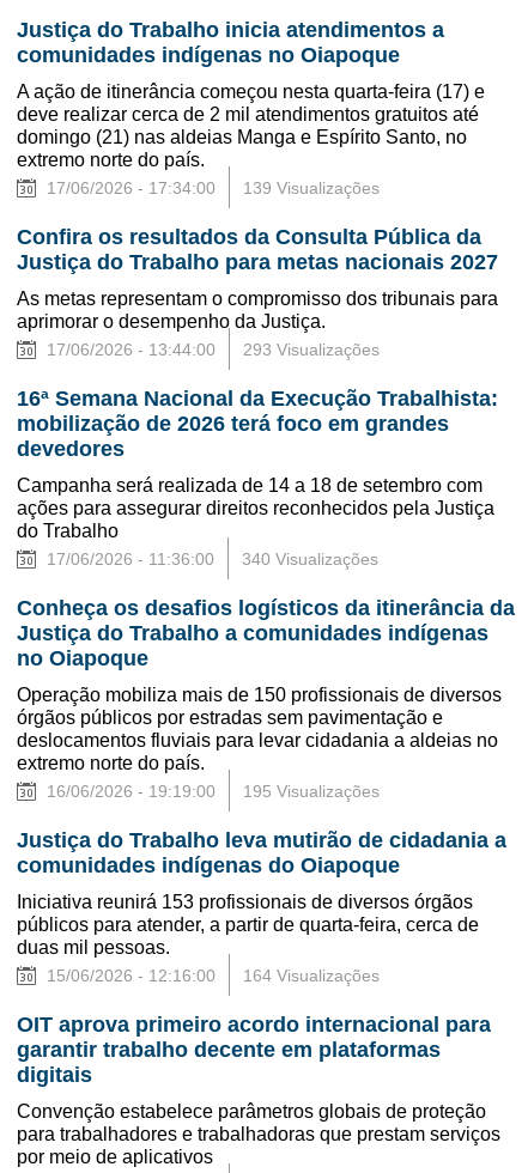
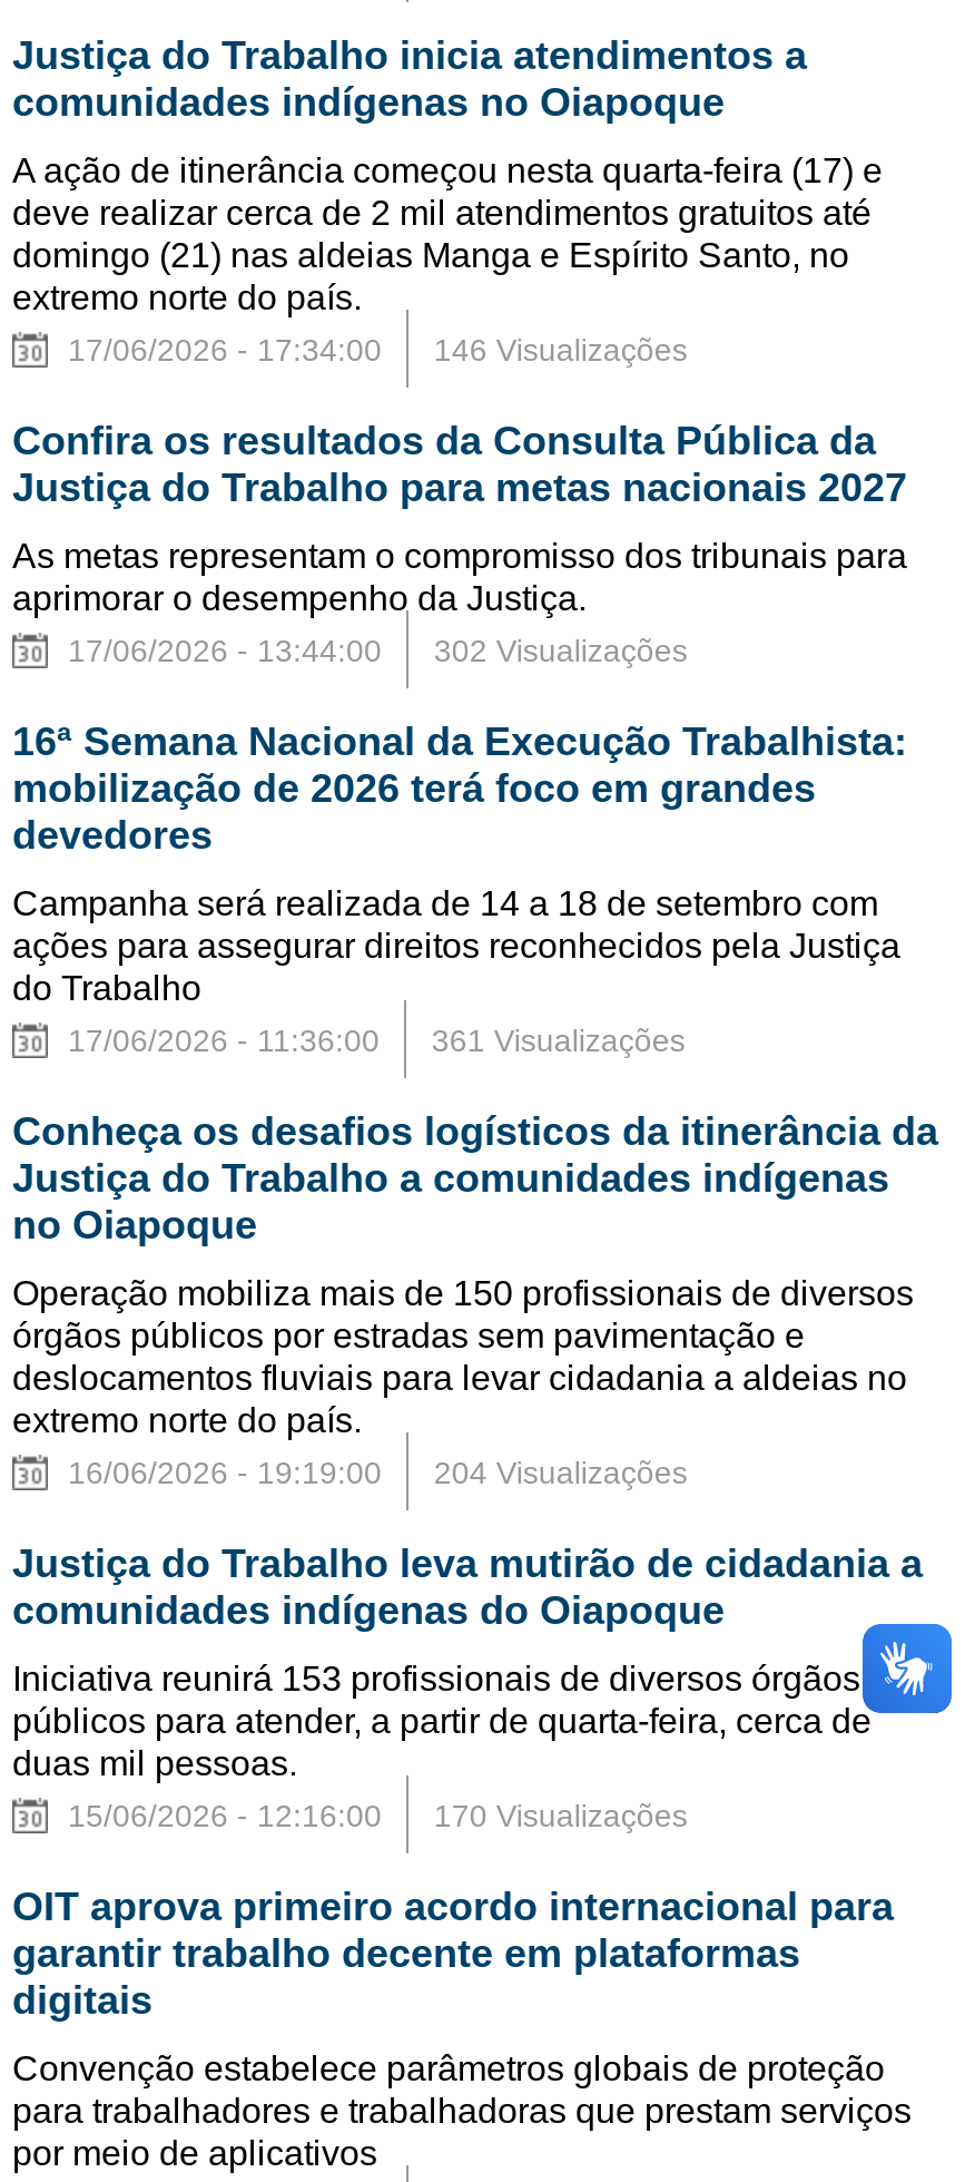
- 139 Visualizações
+ 146 Visualizações

- 293 Visualizações
+ 302 Visualizações

- 340 Visualizações
+ 361 Visualizações

- 195 Visualizações
+ 204 Visualizações

+ [image]

- 164 Visualizações
+ 170 Visualizações
